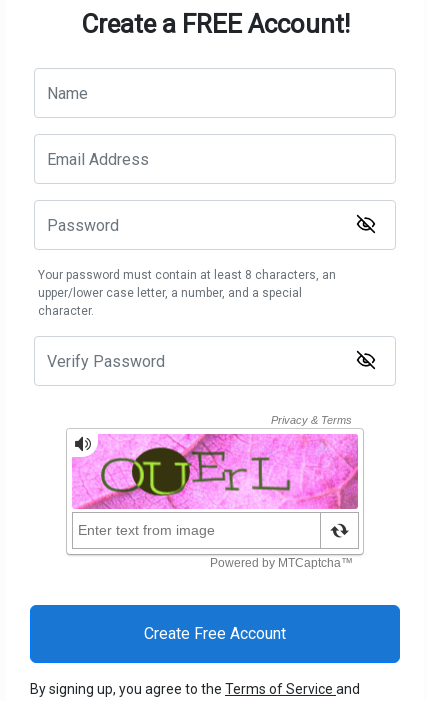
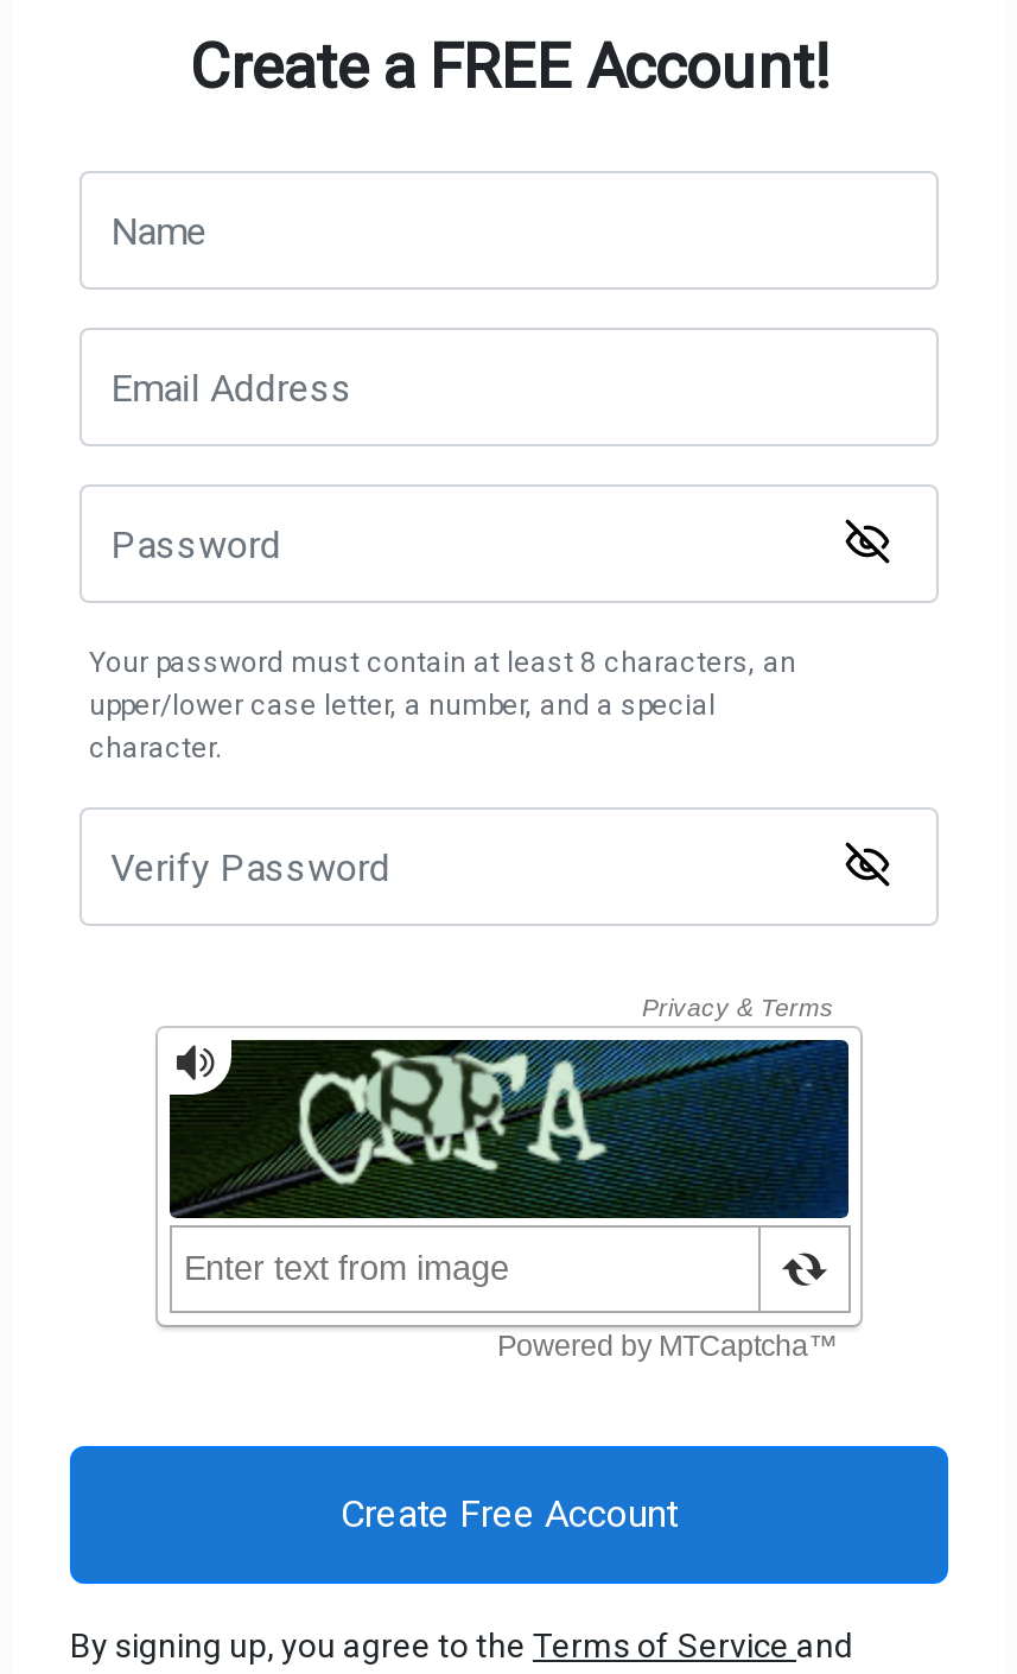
- [image]
+ [image]
